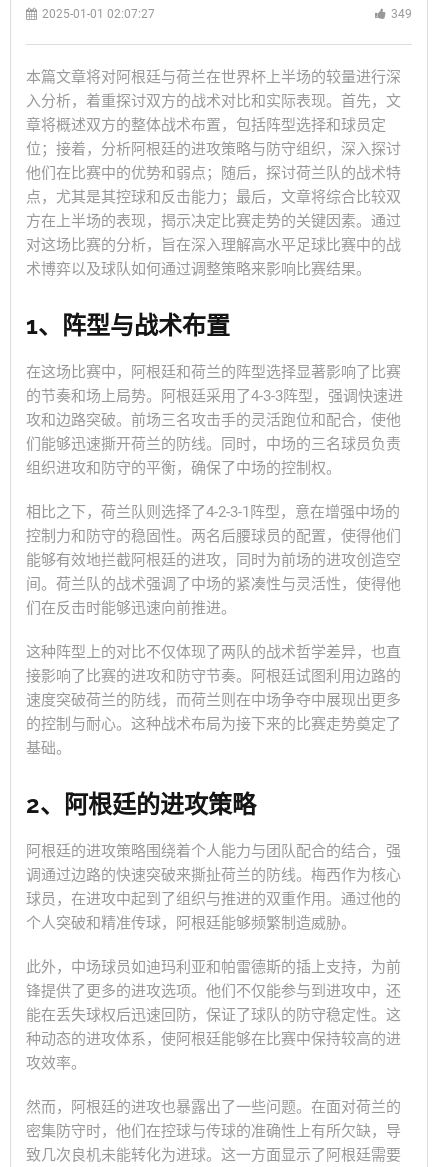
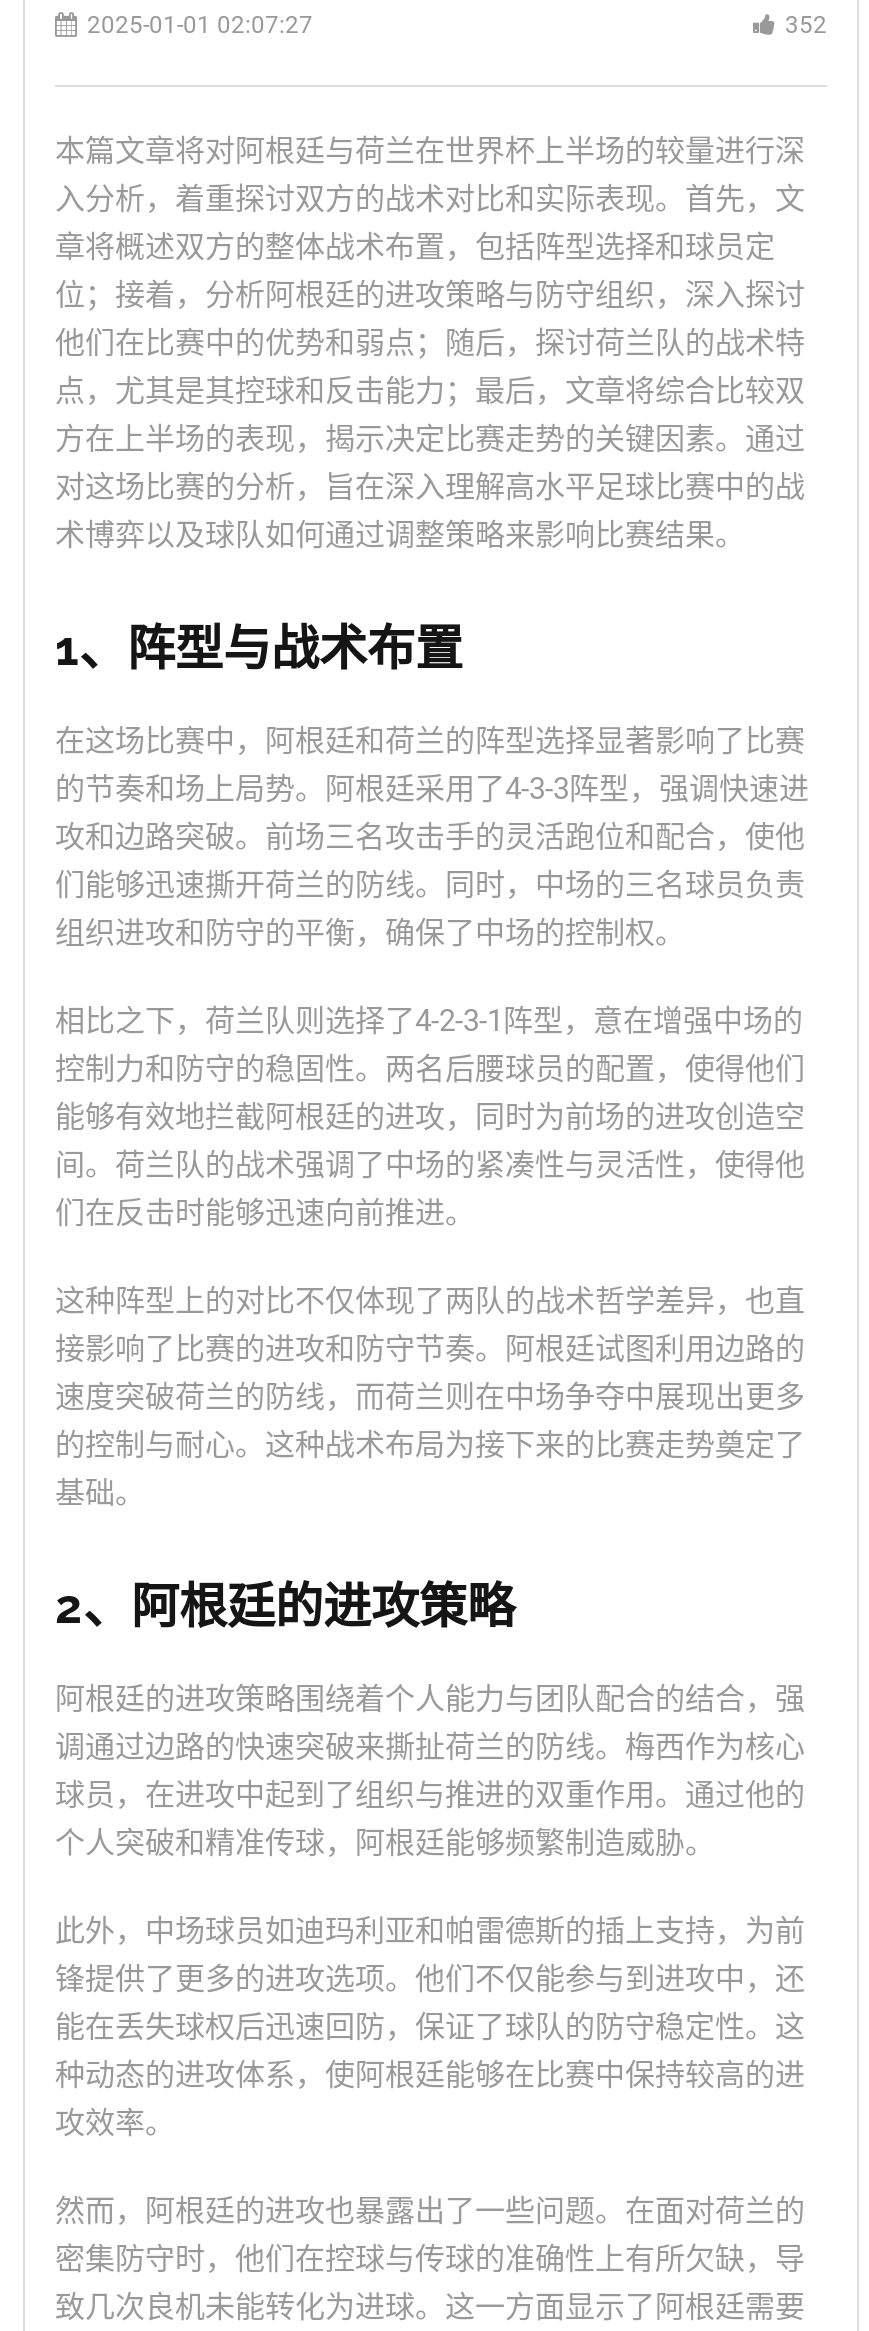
- 349
+ 352
